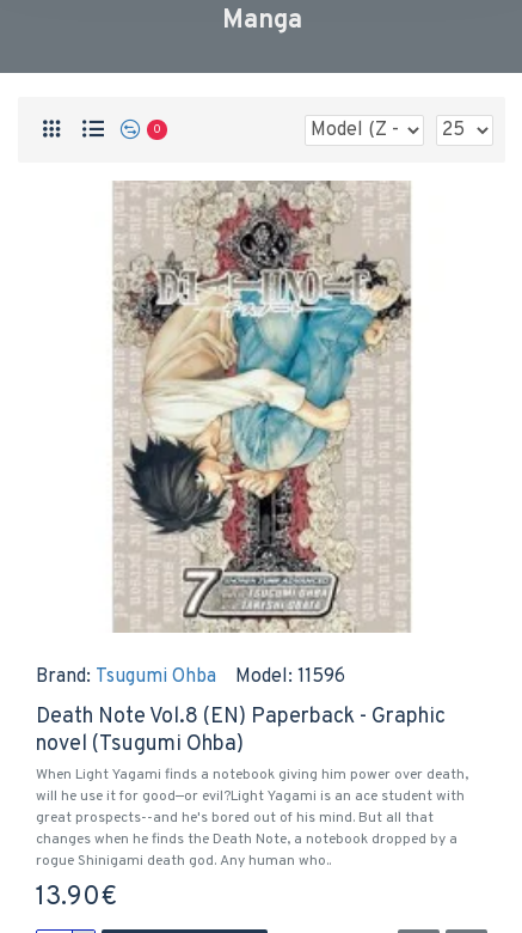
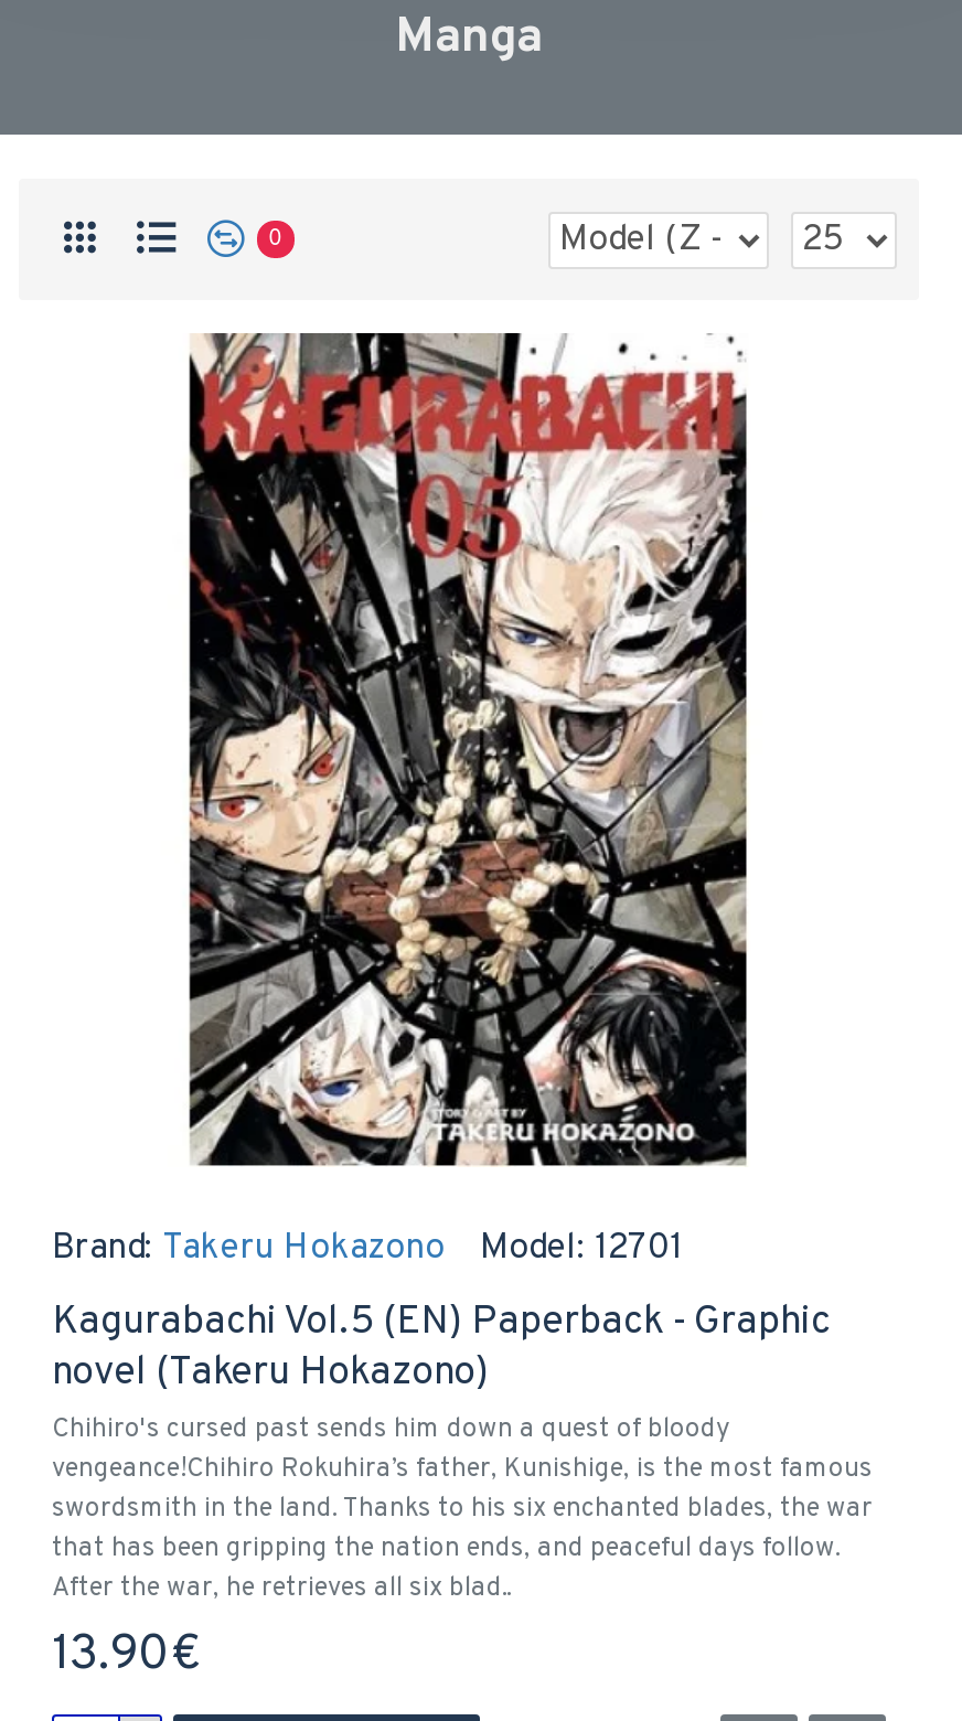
- [image]
- Brand: Tsugumi Ohba
- Model: 11596
+ [image]
+ Brand: Takeru Hokazono
+ Model: 12701

- Death Note Vol.8 (EN) Paperback - Graphic
- novel (Tsugumi Ohba)
- When Light Yagami finds a notebook giving him power over death,
- will he use it for good—or evil?Light Yagami is an ace student with
- great prospects--and he's bored out of his mind. But all that
- changes when he finds the Death Note, a notebook dropped by a
- rogue Shinigami death god. Any human who..
+ Kagurabachi Vol.5 (EN) Paperback - Graphic
+ novel (Takeru Hokazono)
+ Chihiro's cursed past sends him down a quest of bloody
+ vengeance!Chihiro Rokuhira’s father, Kunishige, is the most famous
+ swordsmith in the land. Thanks to his six enchanted blades, the war
+ that has been gripping the nation ends, and peaceful days follow.
+ After the war, he retrieves all six blad..
